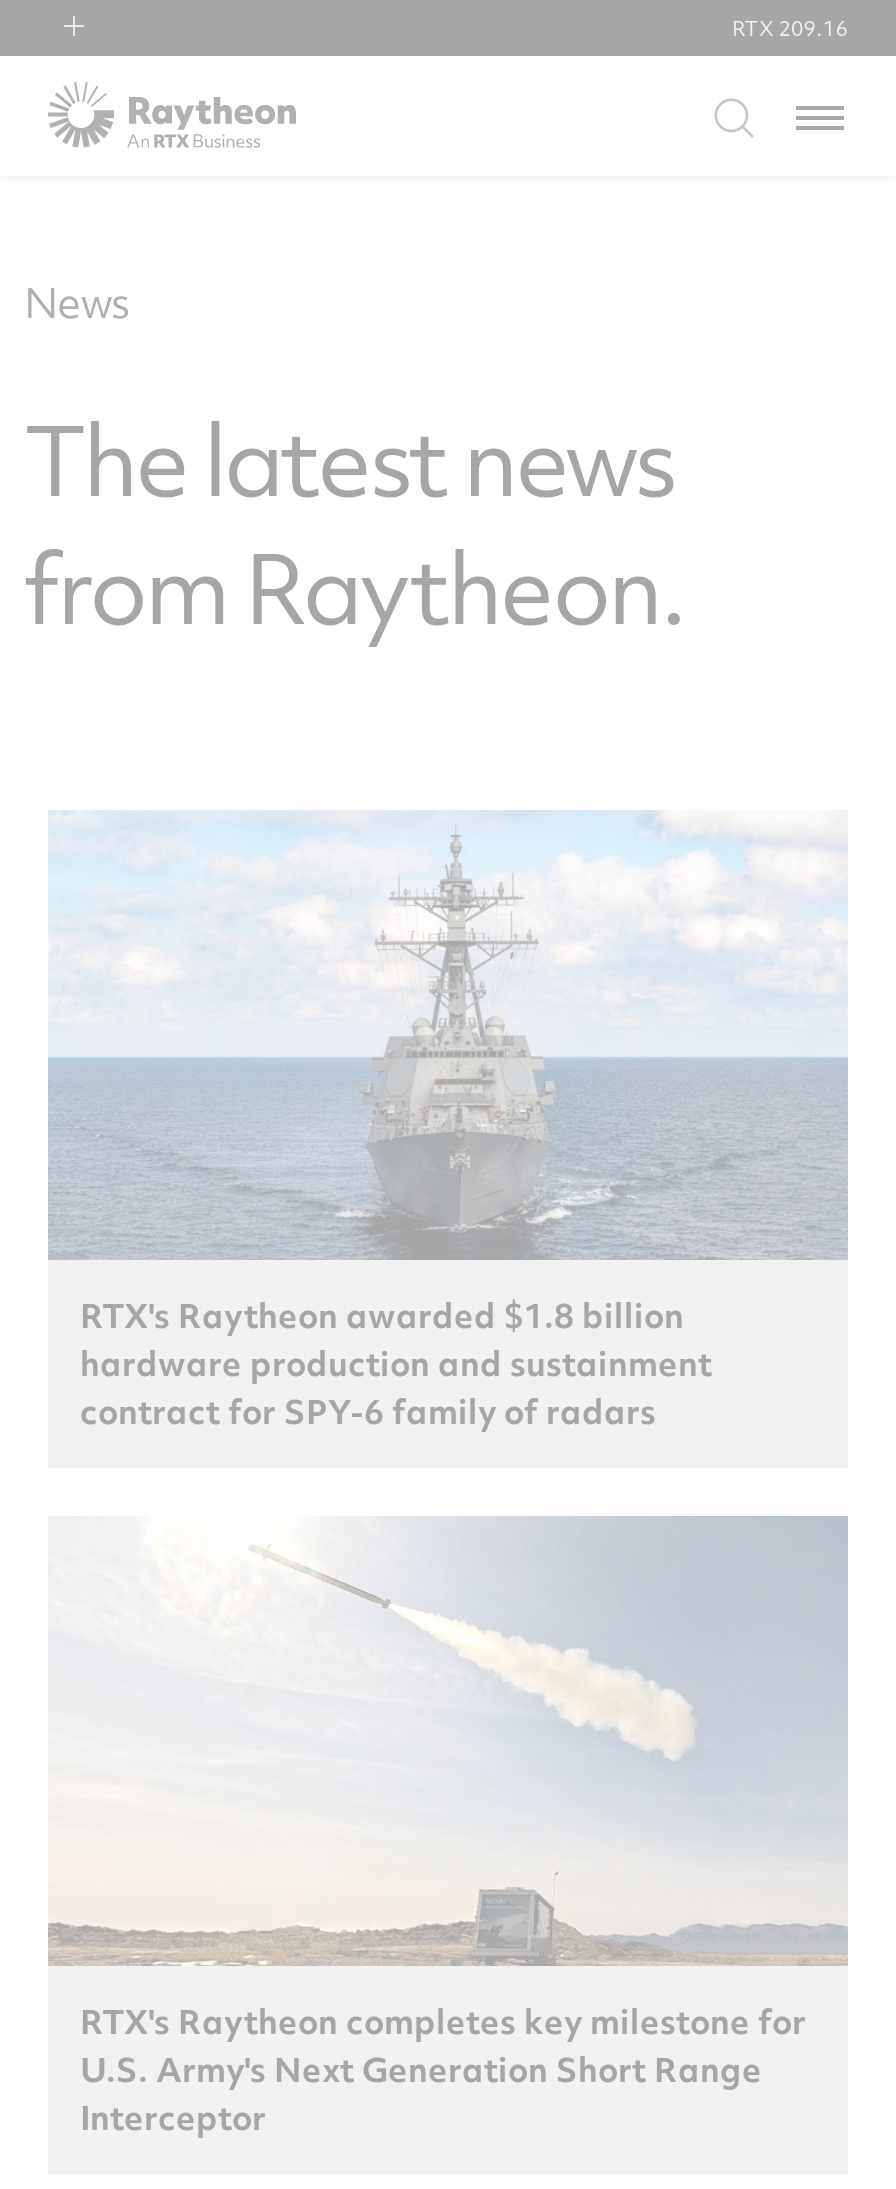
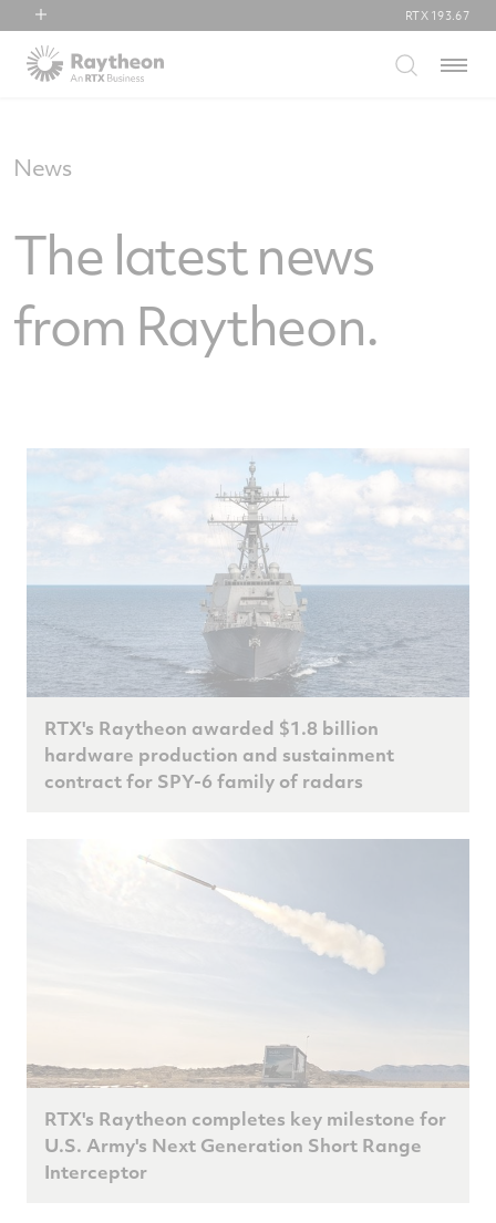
- RTX 209.16
+ RTX 193.67
